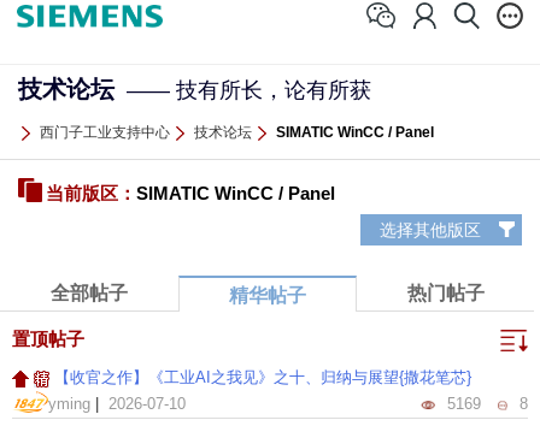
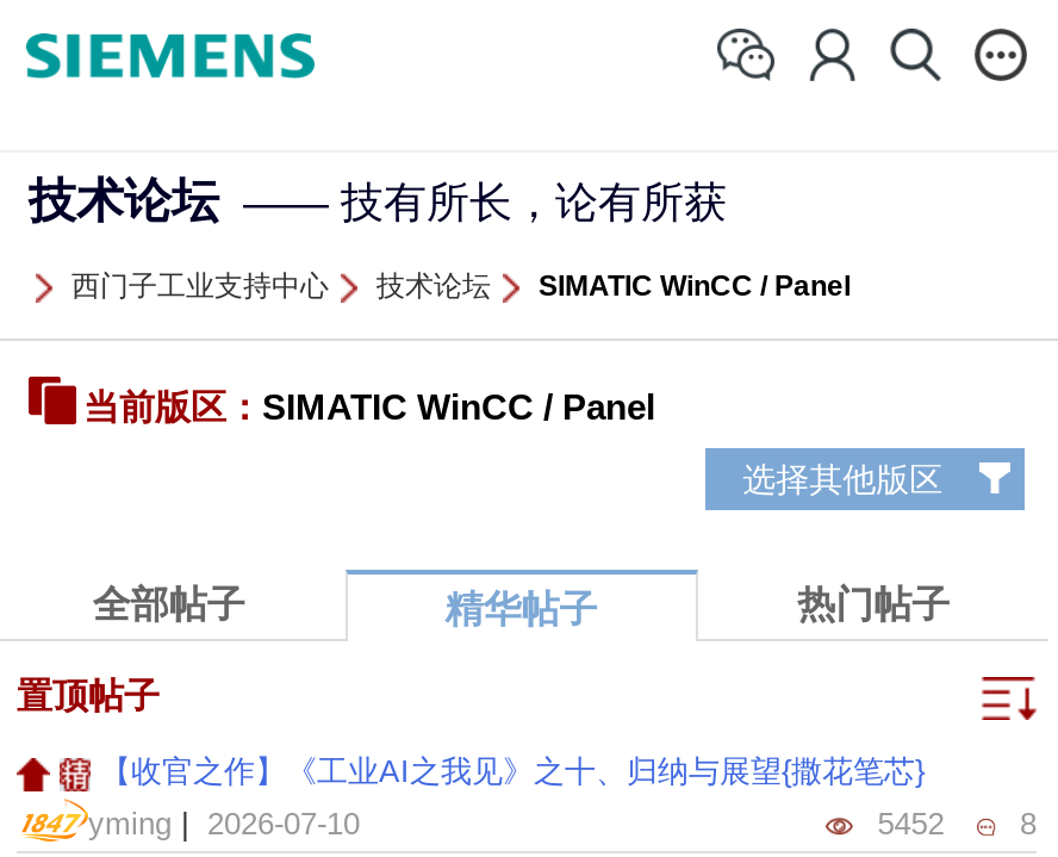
- 5169
+ 5452
